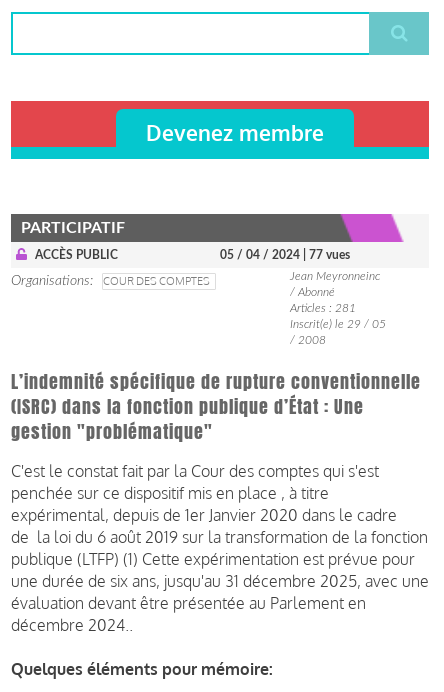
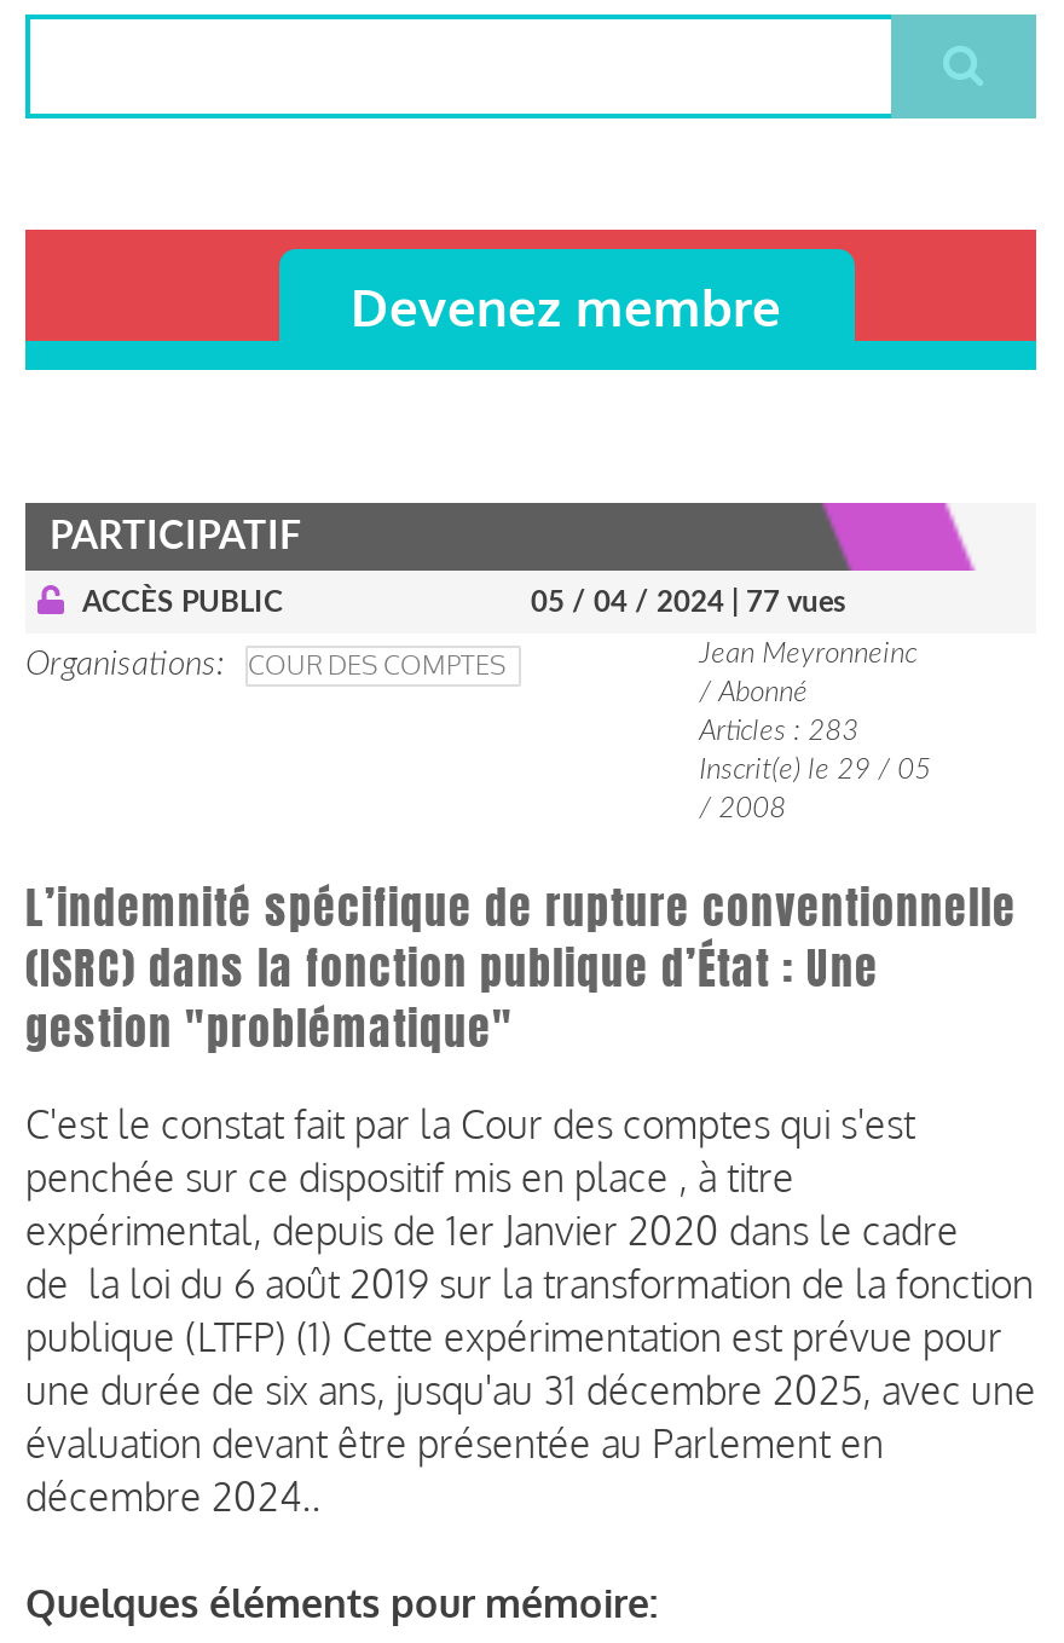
- Articles : 281
+ Articles : 283
